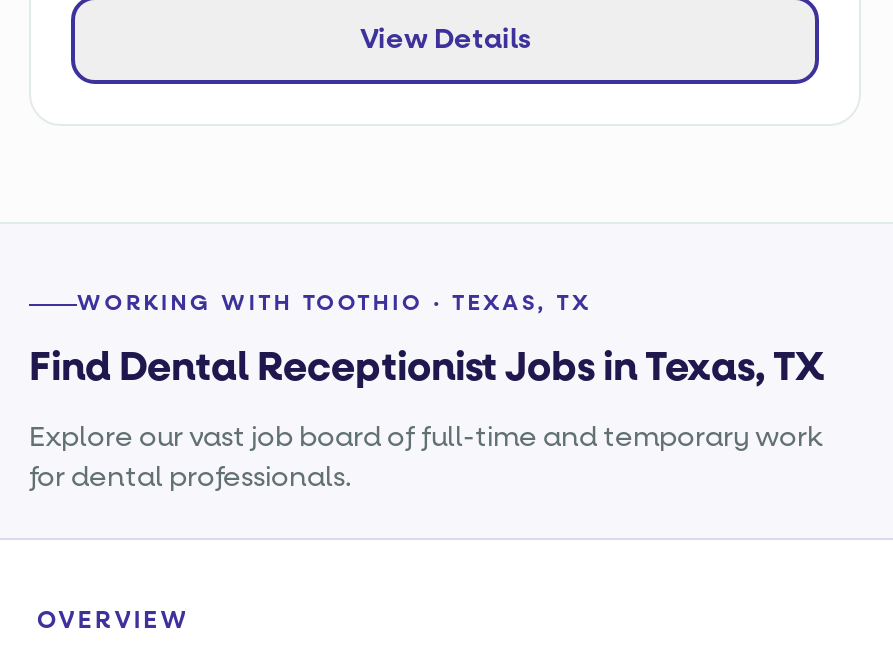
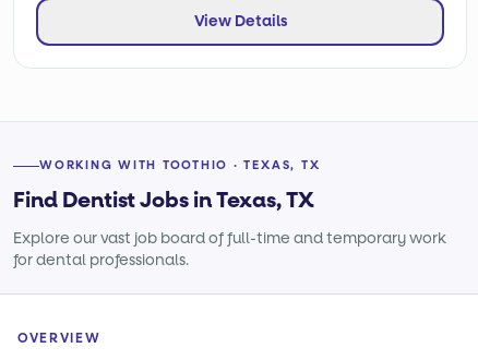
- Find Dental Receptionist Jobs in Texas, TX
+ Find Dentist Jobs in Texas, TX
